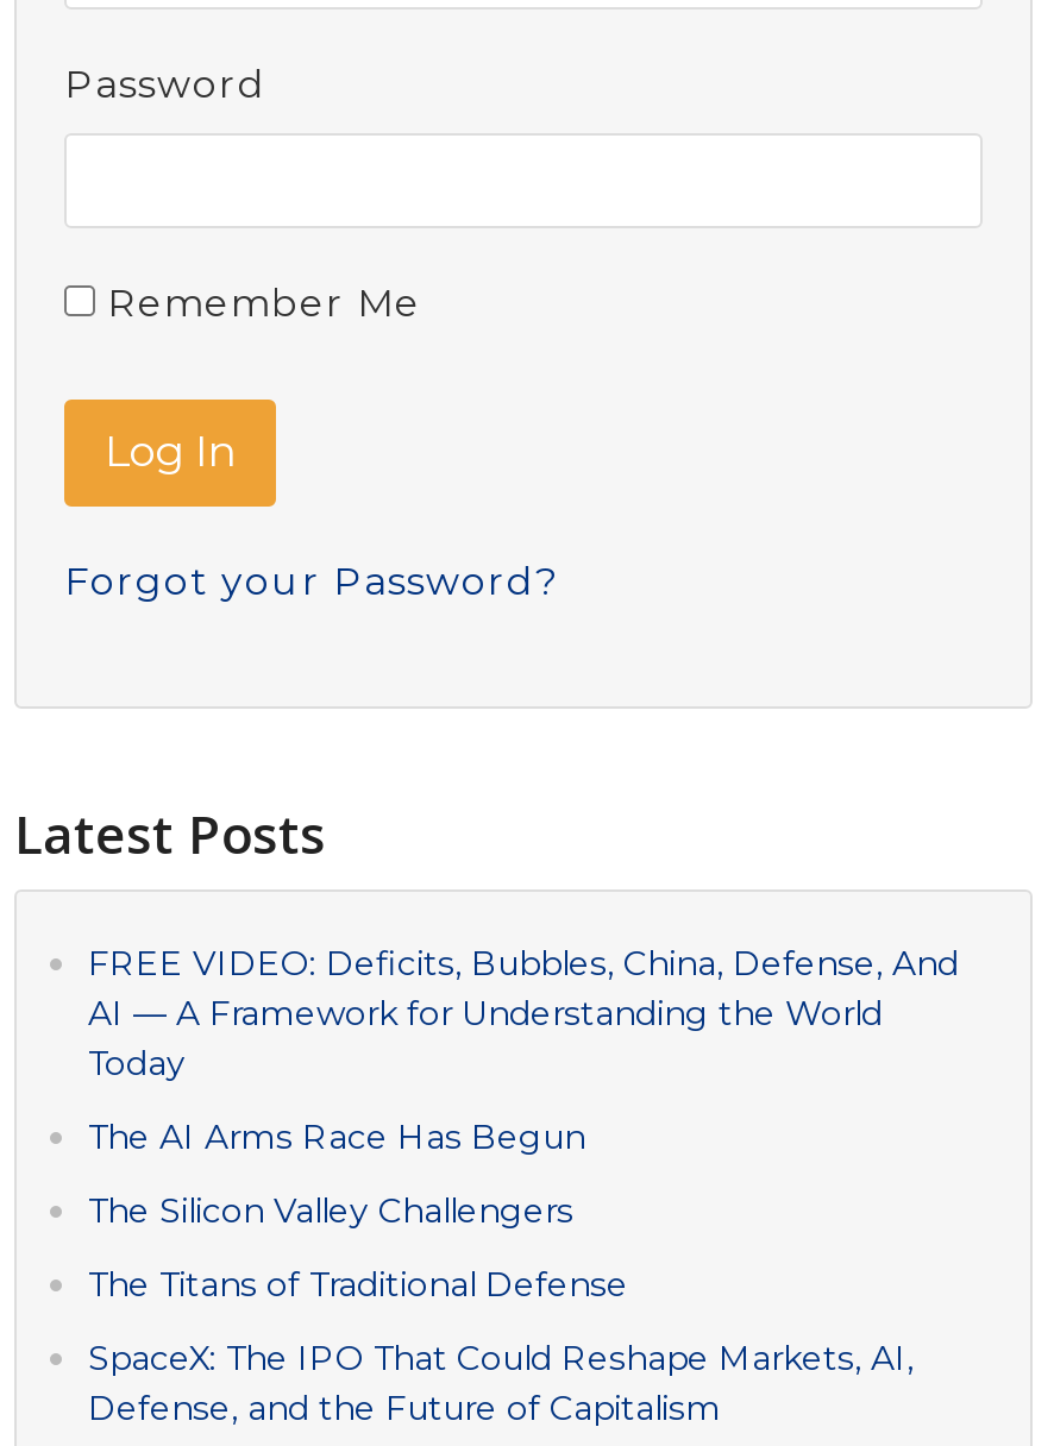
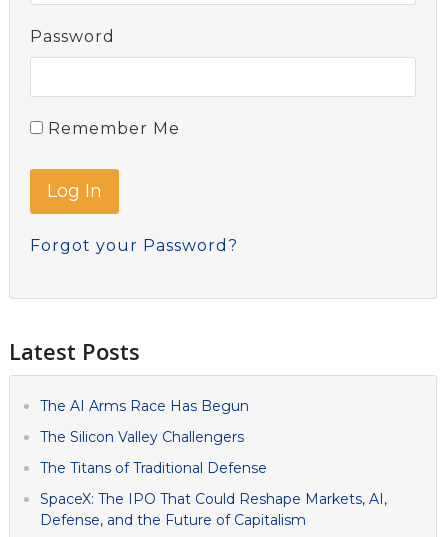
- FREE VIDEO: Deficits, Bubbles, China, Defense, And
- AI — A Framework for Understanding the World
- Today
